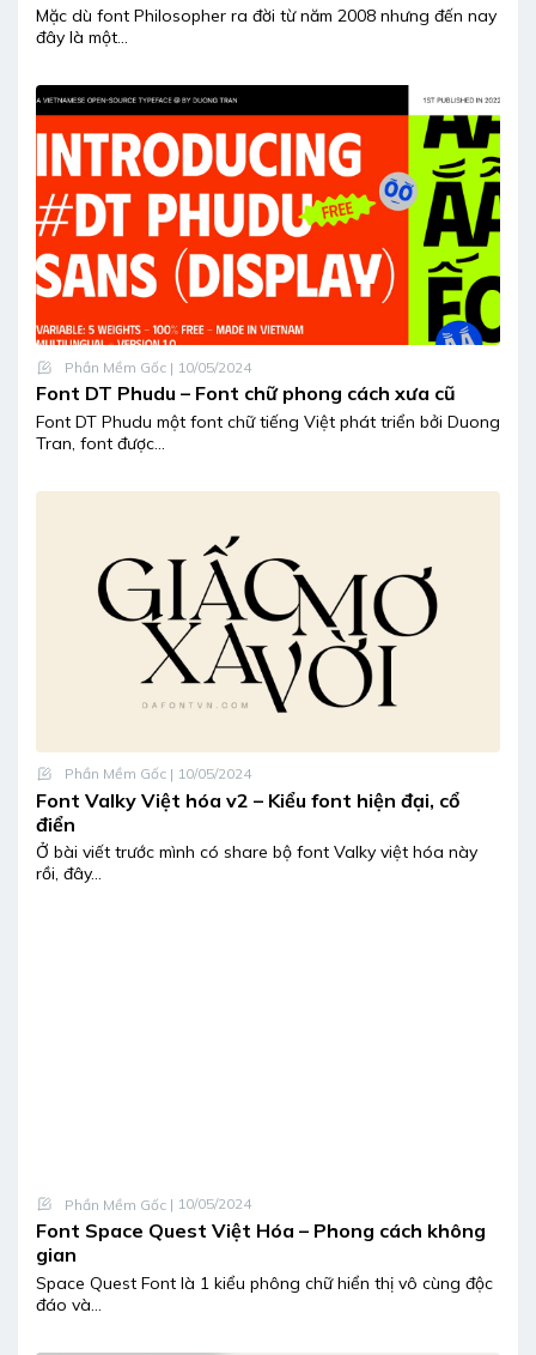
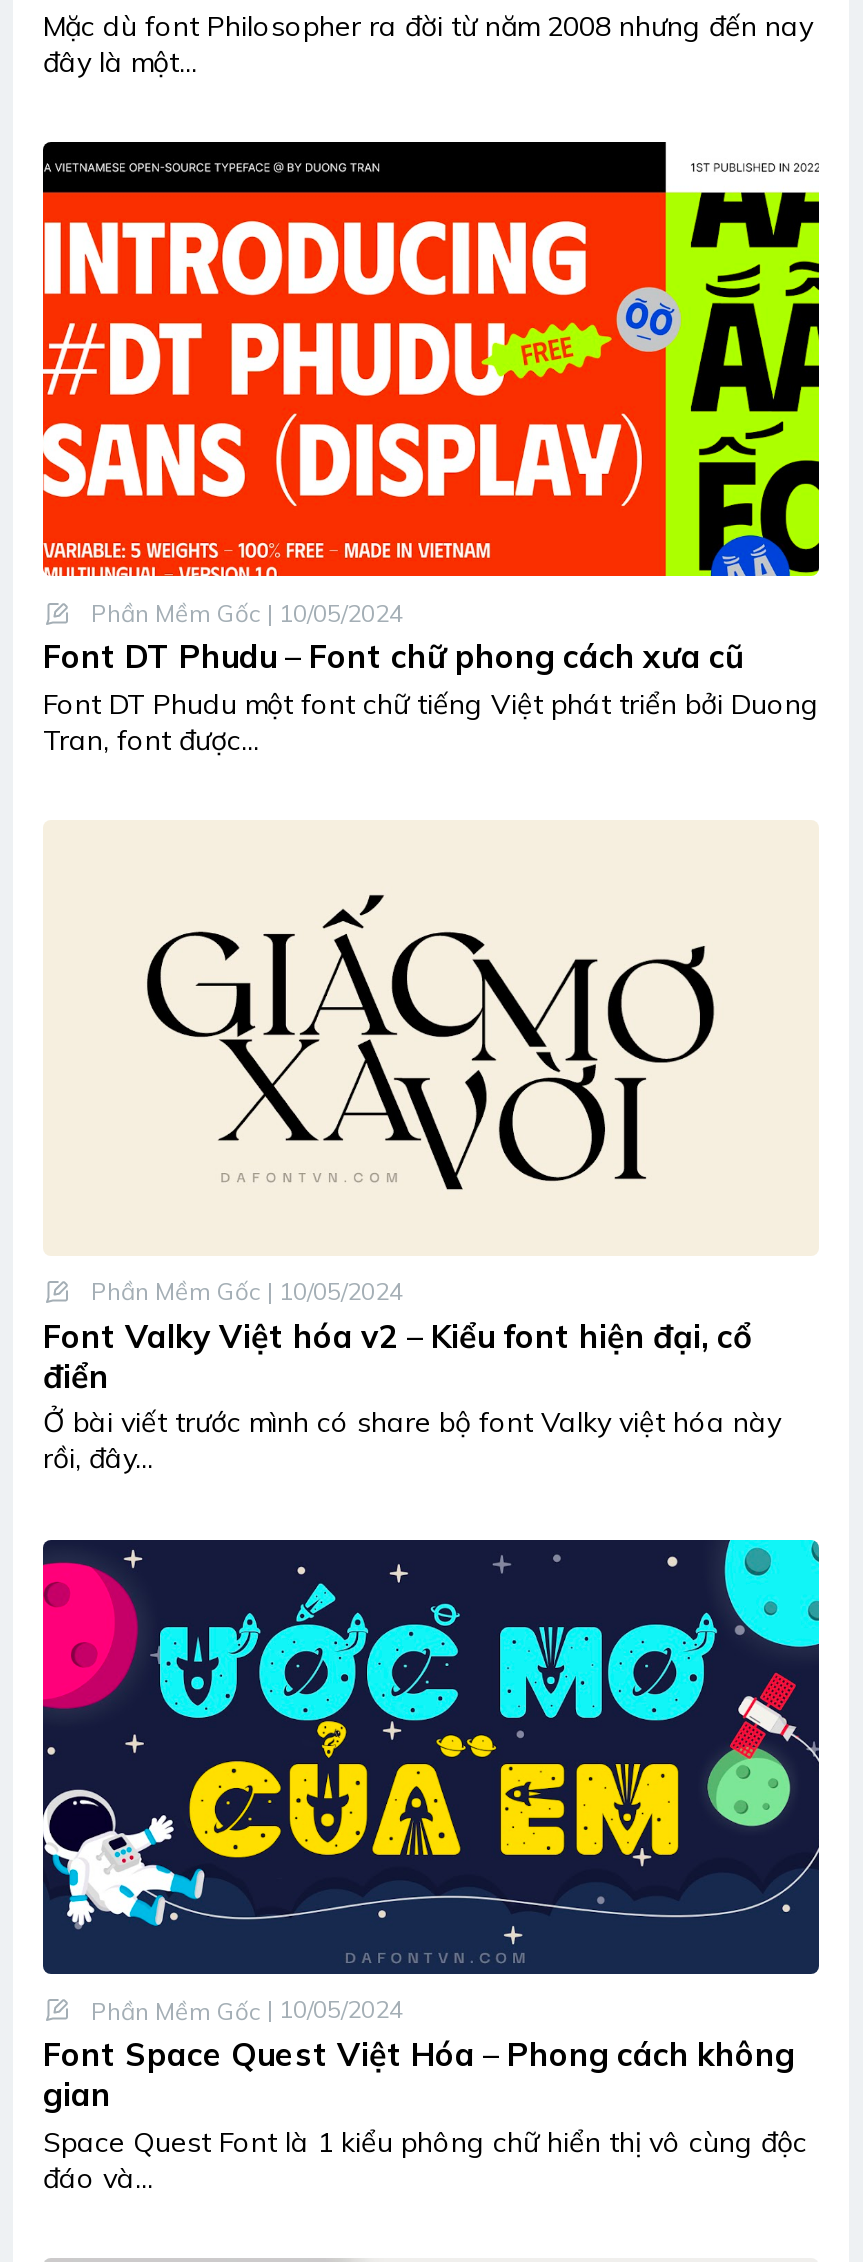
+ [image]
